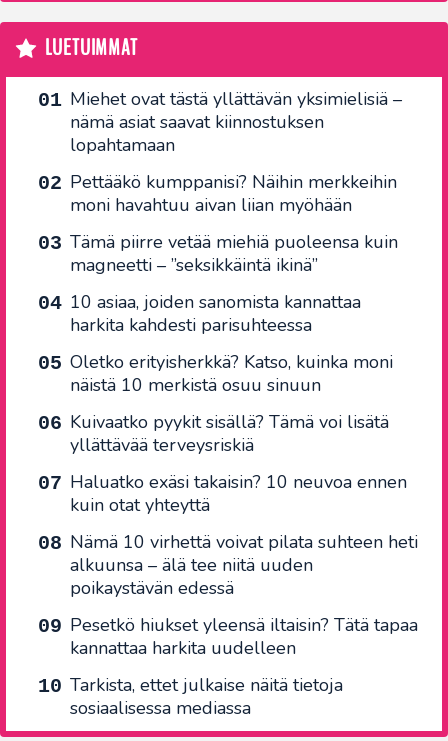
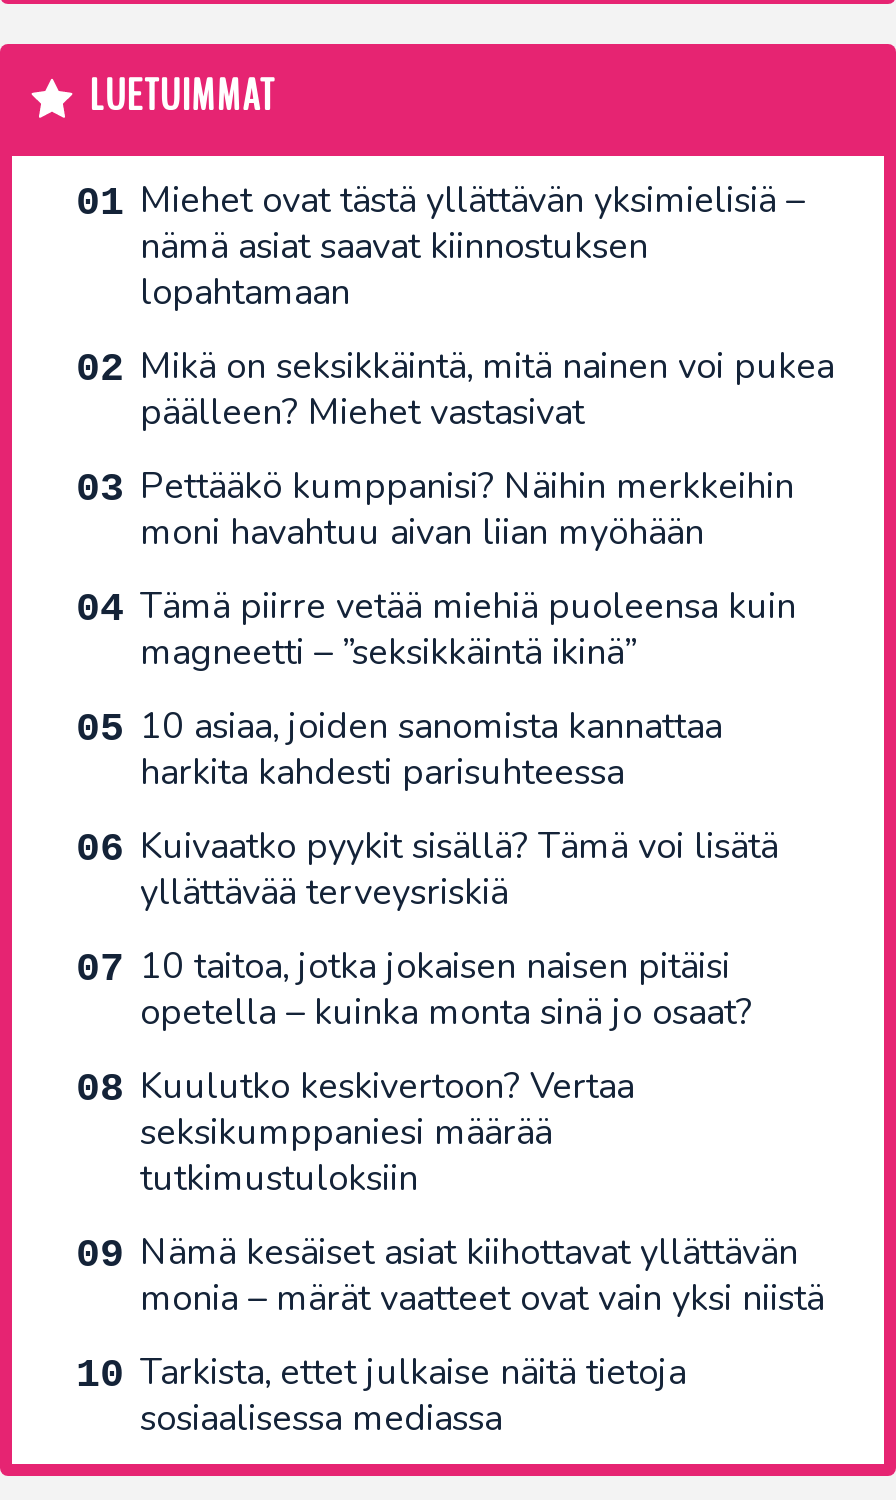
+ Mikä on seksikkäintä, mitä nainen voi pukea
+ päälleen? Miehet vastasivat

moved down: Pettääkö kumppanisi? Näihin merkkeihin | moni havahtuu aivan liian myöhään | Tämä piirre vetää miehiä puoleensa kuin | magneetti – ”seksikkäintä ikinä” | 10 asiaa, joiden sanomista kannattaa | harkita kahdesti parisuhteessa

- Oletko erityisherkkä? Katso, kuinka moni
- näistä 10 merkistä osuu sinuun

- Haluatko exäsi takaisin? 10 neuvoa ennen
- kuin otat yhteyttä
+ 10 taitoa, jotka jokaisen naisen pitäisi
+ opetella – kuinka monta sinä jo osaat?

- Nämä 10 virhettä voivat pilata suhteen heti
- alkuunsa – älä tee niitä uuden
- poikaystävän edessä
+ Kuulutko keskivertoon? Vertaa
+ seksikumppaniesi määrää
+ tutkimustuloksiin

- Pesetkö hiukset yleensä iltaisin? Tätä tapaa
- kannattaa harkita uudelleen
+ Nämä kesäiset asiat kiihottavat yllättävän
+ monia – märät vaatteet ovat vain yksi niistä
